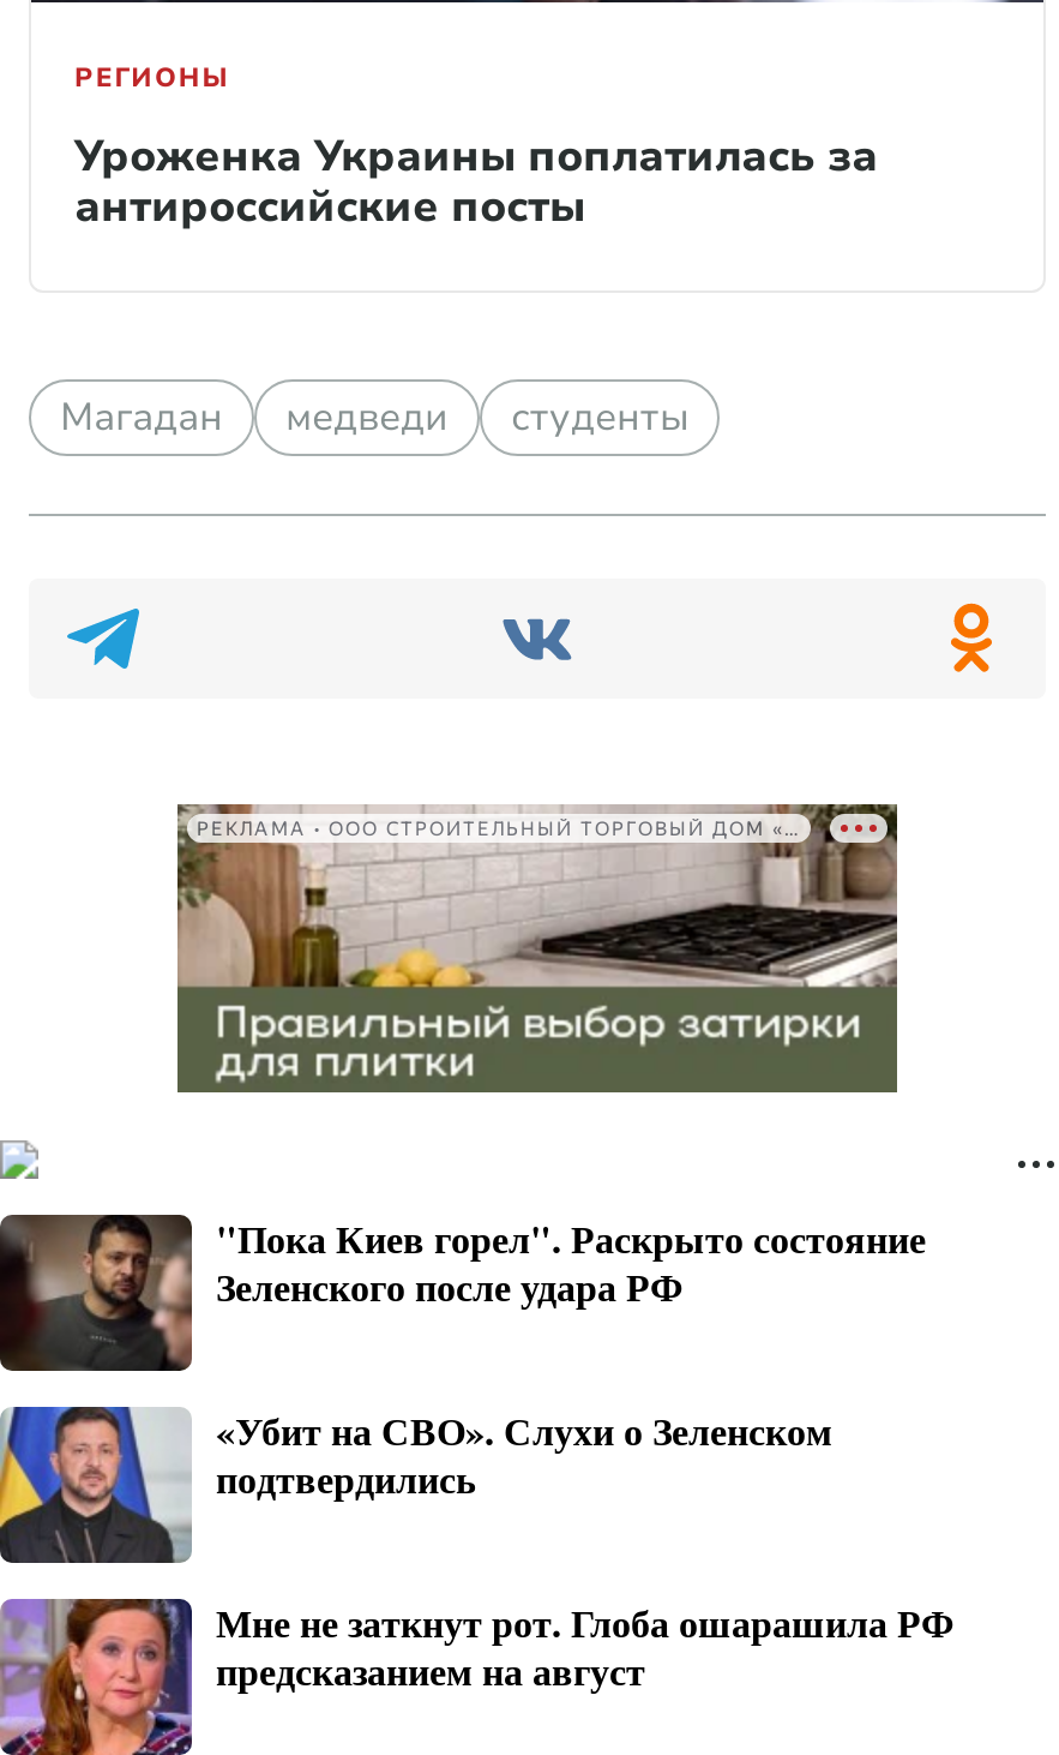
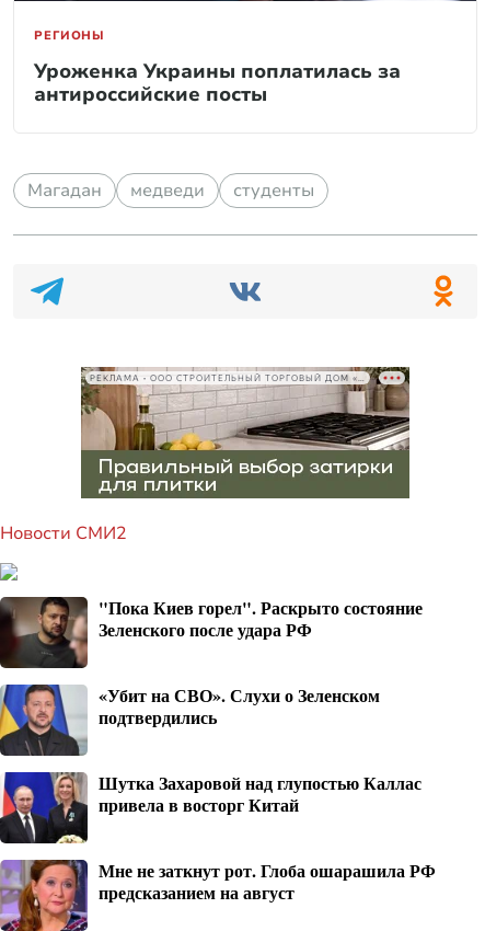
+ Новости СМИ2

+ [image]
+ Шутка Захаровой над глупостью Каллас
+ привела в восторг Китай
